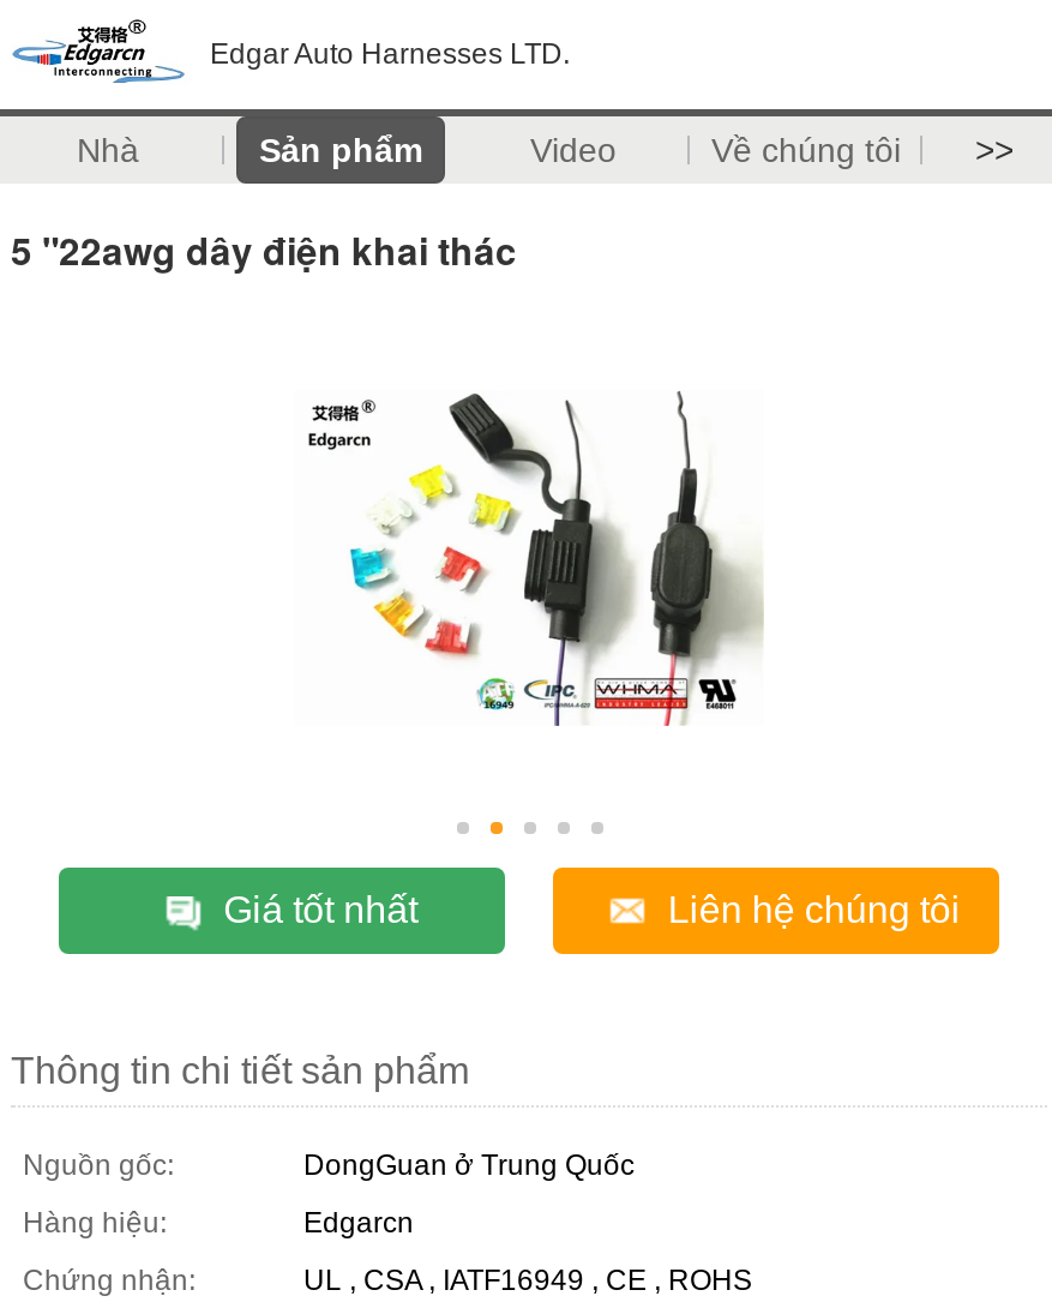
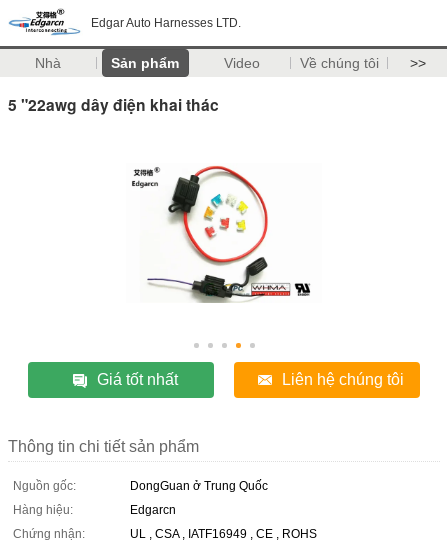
- [image]
+ [image]
